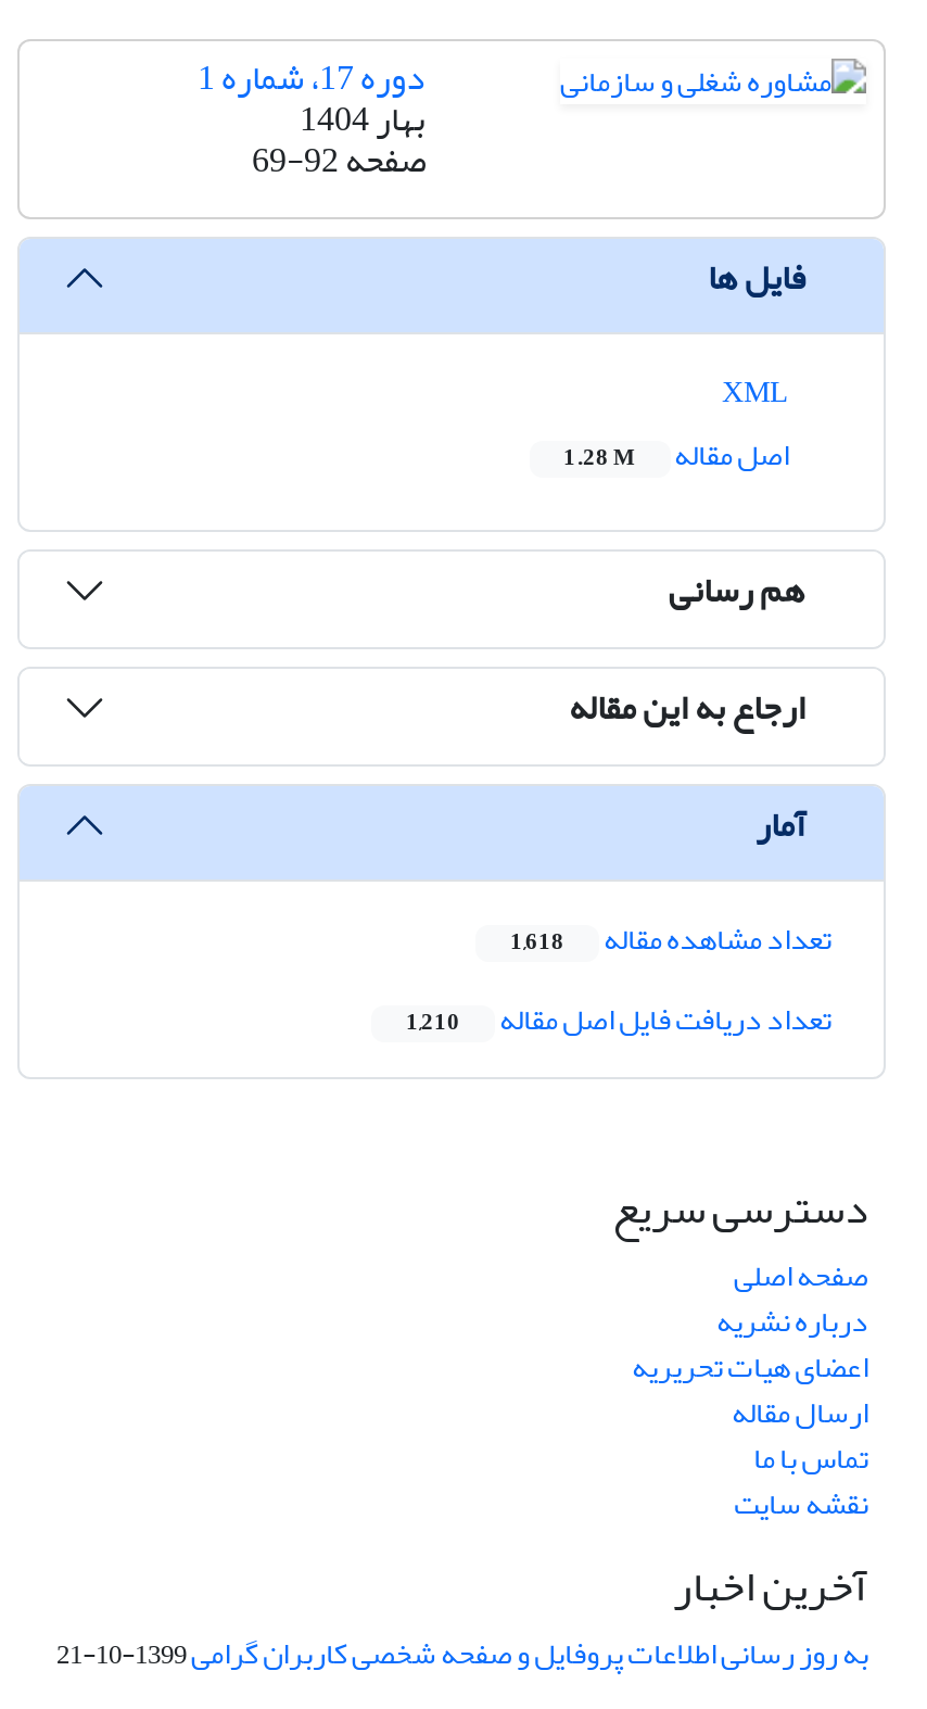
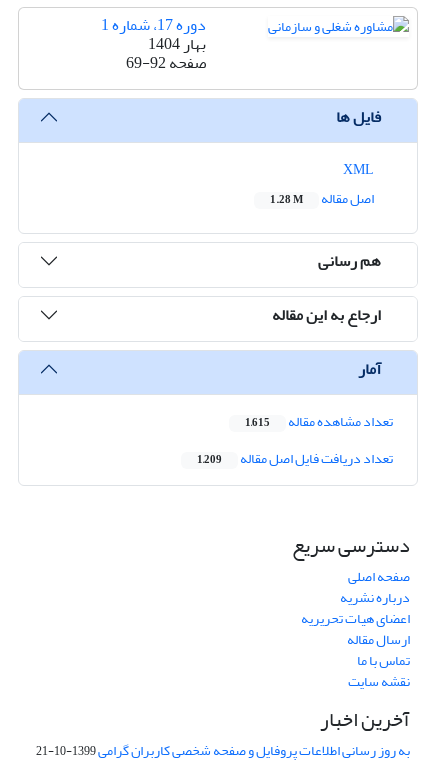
- تعداد مشاهده مقاله 1,618
+ تعداد مشاهده مقاله 1,615

- تعداد دریافت فایل اصل مقاله 1,210
+ تعداد دریافت فایل اصل مقاله 1,209
